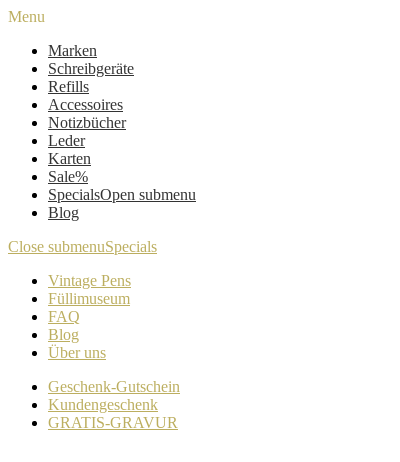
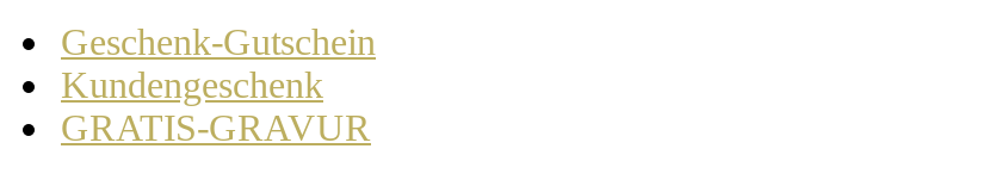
- Menu
- Marken
- Schreibgeräte
- Refills
- Accessoires
- Notizbücher
- Leder
- Karten
- Sale%
- SpecialsOpen submenu
- Blog
- Close submenuSpecials
- Vintage Pens
- Füllimuseum
- FAQ
- Blog
- Über uns
